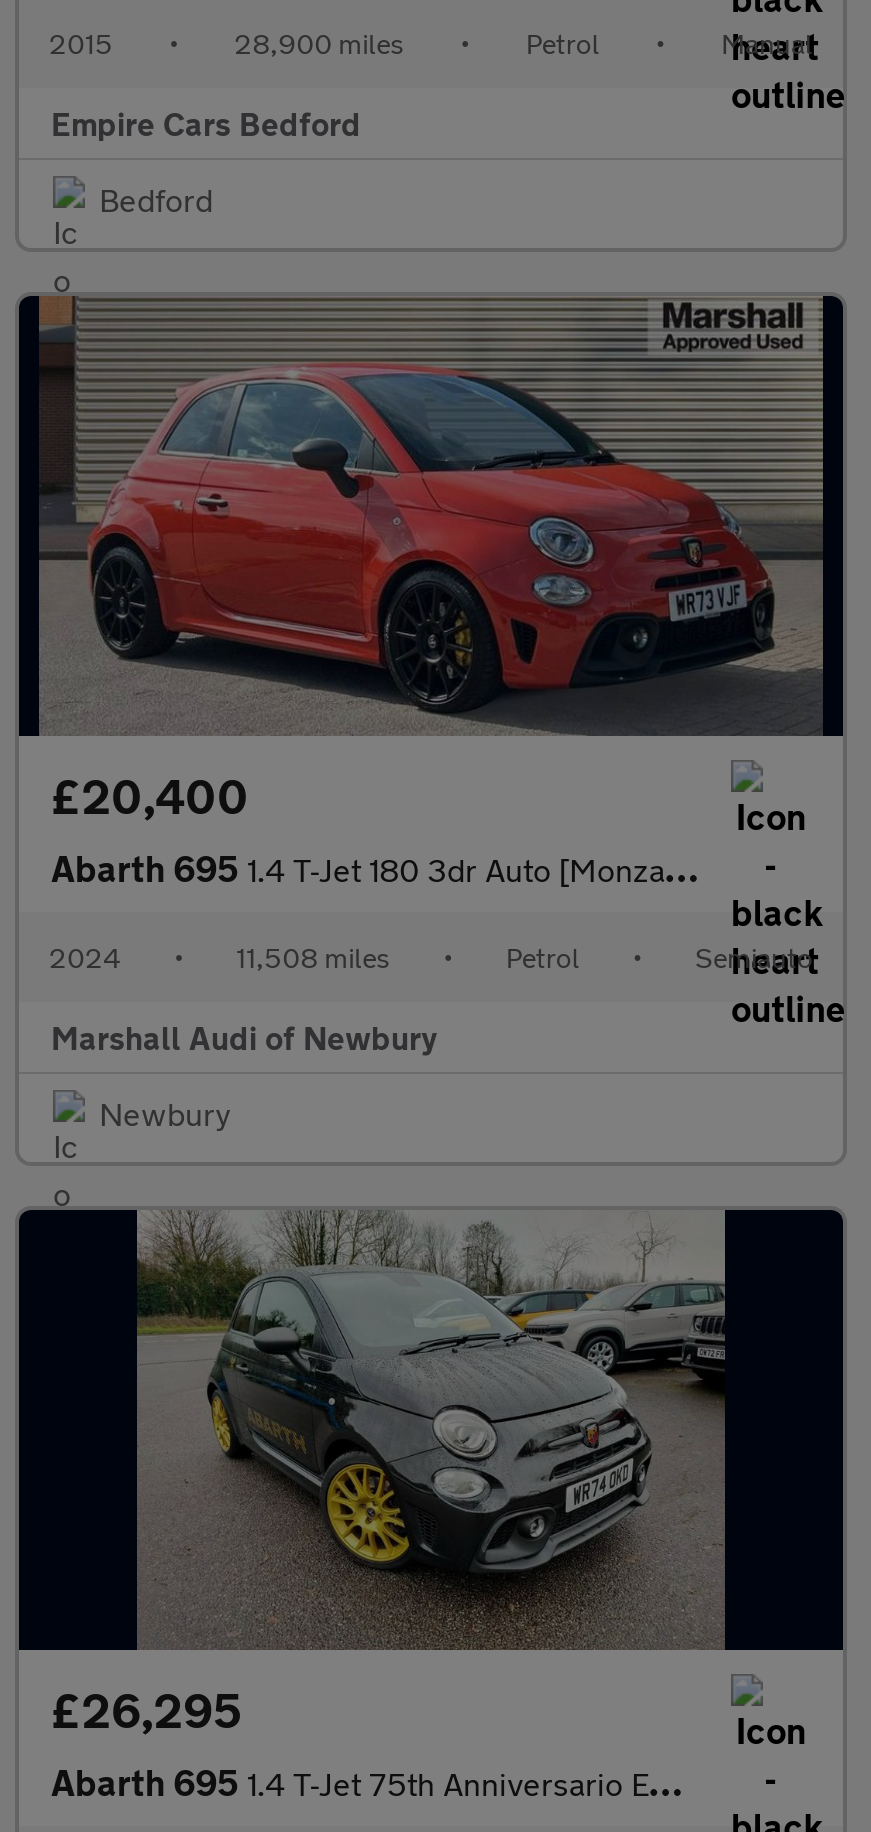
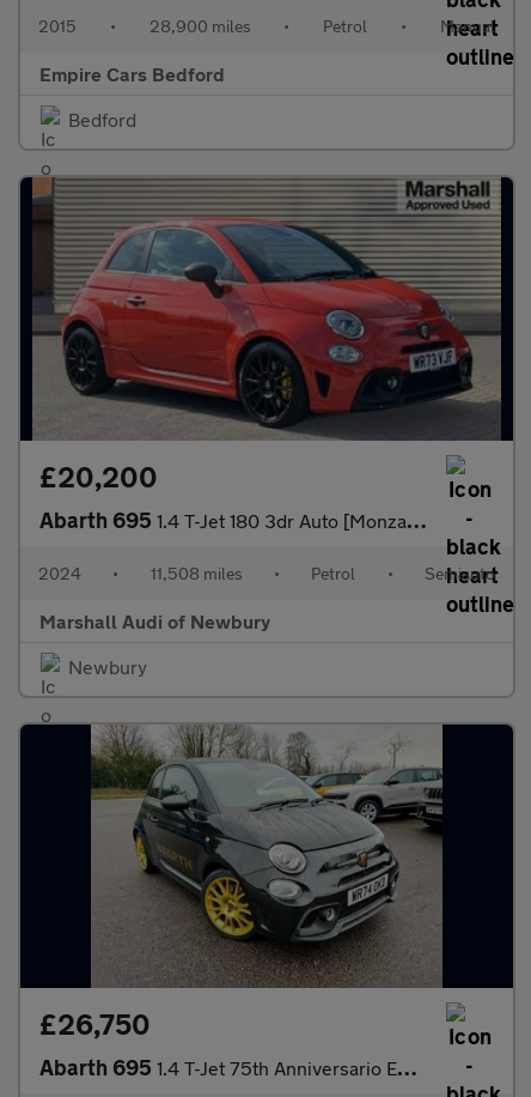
- £20,400
+ £20,200

- £26,295
+ £26,750
